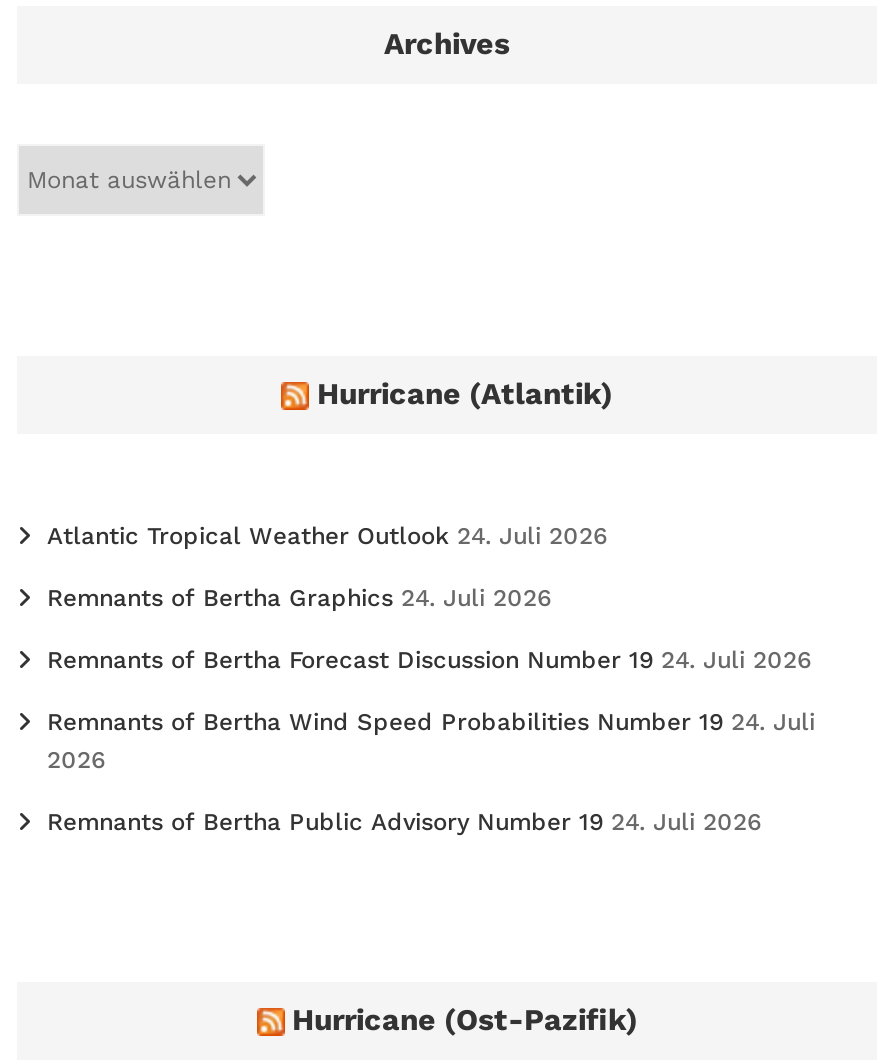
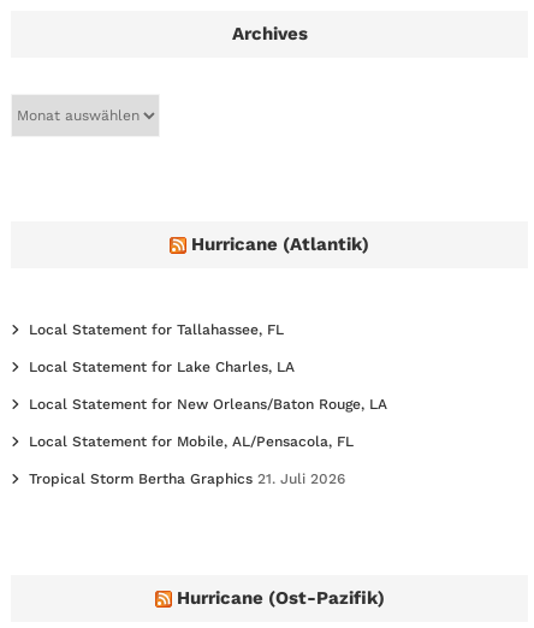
- Atlantic Tropical Weather Outlook 24. Juli 2026
+ Local Statement for Tallahassee, FL

- Remnants of Bertha Graphics 24. Juli 2026
+ Local Statement for Lake Charles, LA

- Remnants of Bertha Forecast Discussion Number 19 24. Juli 2026
+ Local Statement for New Orleans/Baton Rouge, LA

- Remnants of Bertha Wind Speed Probabilities Number 19 24. Juli
- 2026
+ Local Statement for Mobile, AL/Pensacola, FL

- Remnants of Bertha Public Advisory Number 19 24. Juli 2026
+ Tropical Storm Bertha Graphics 21. Juli 2026
